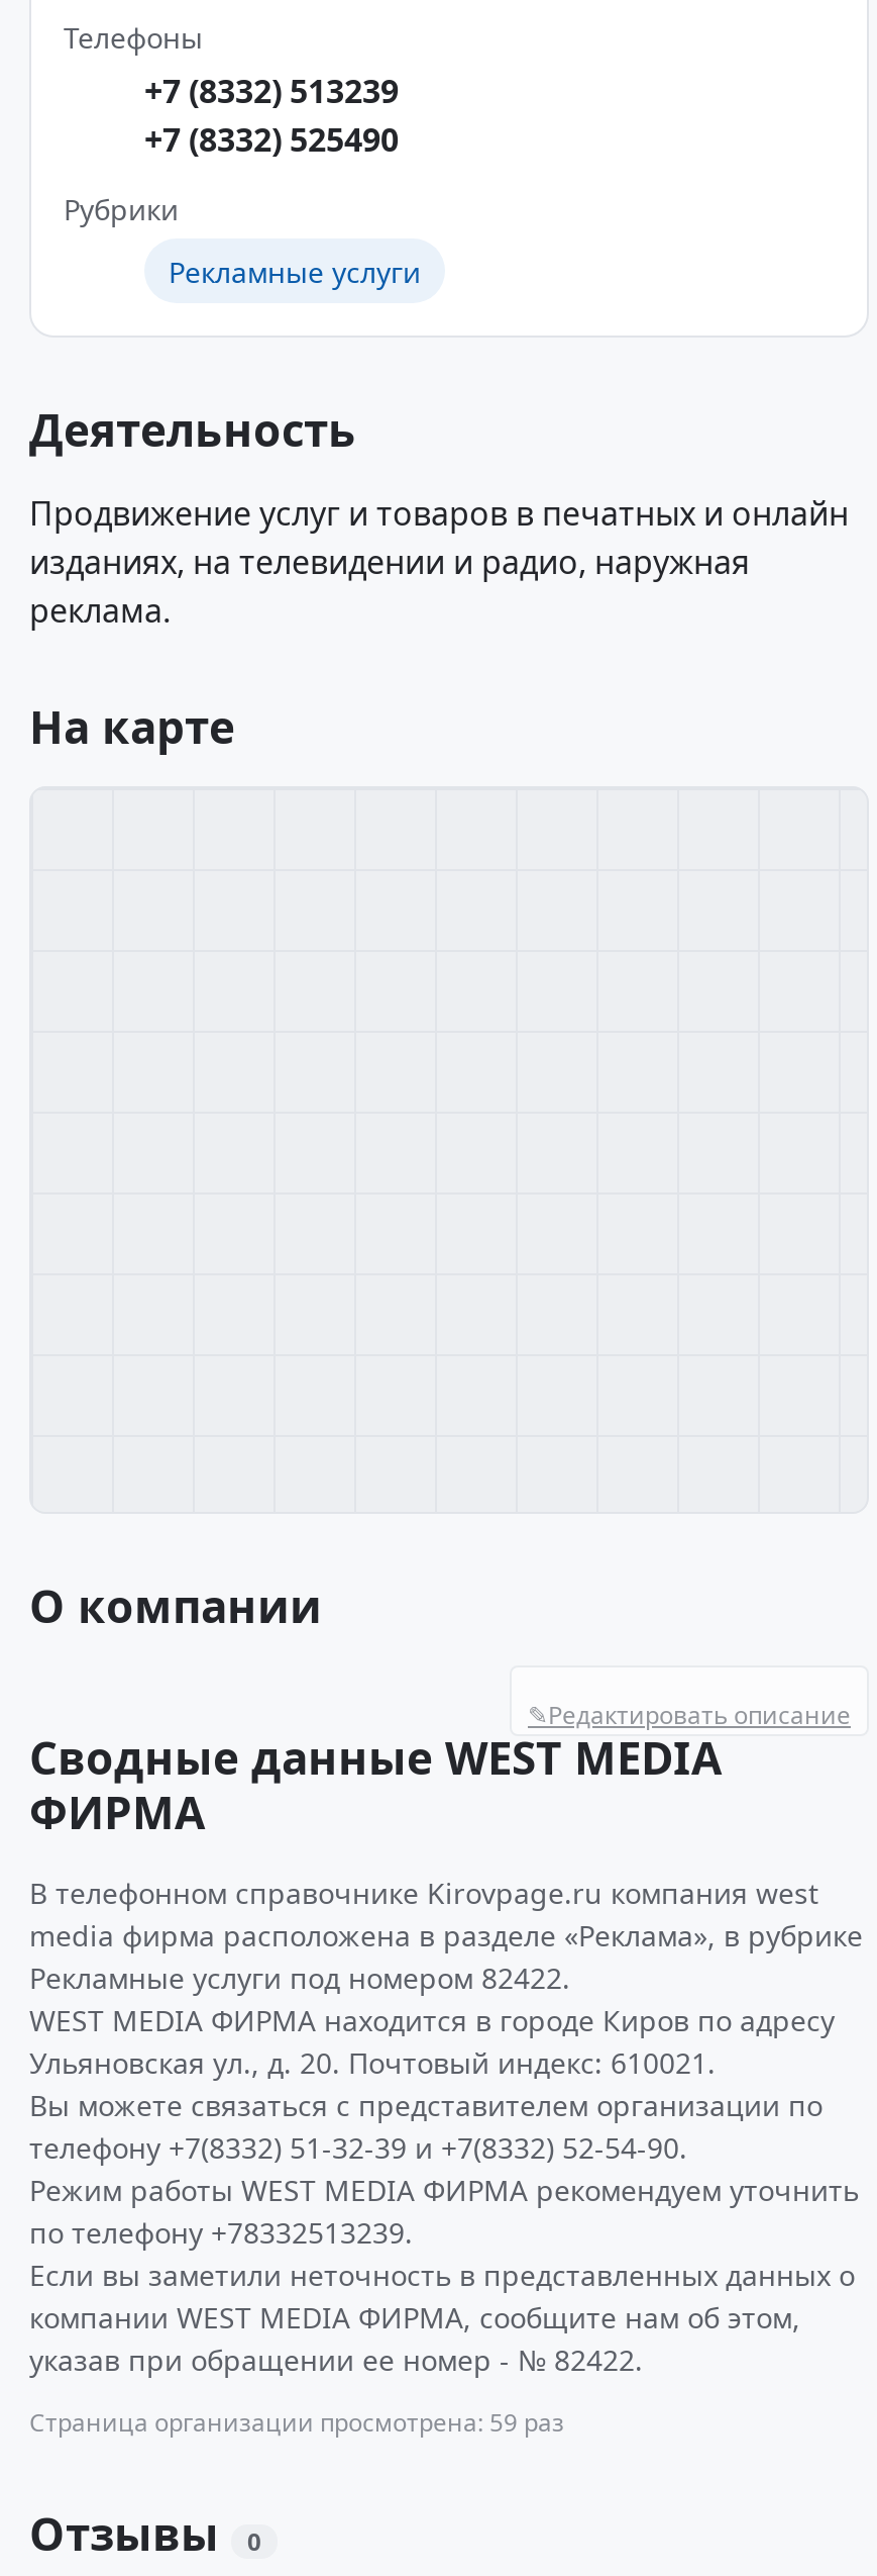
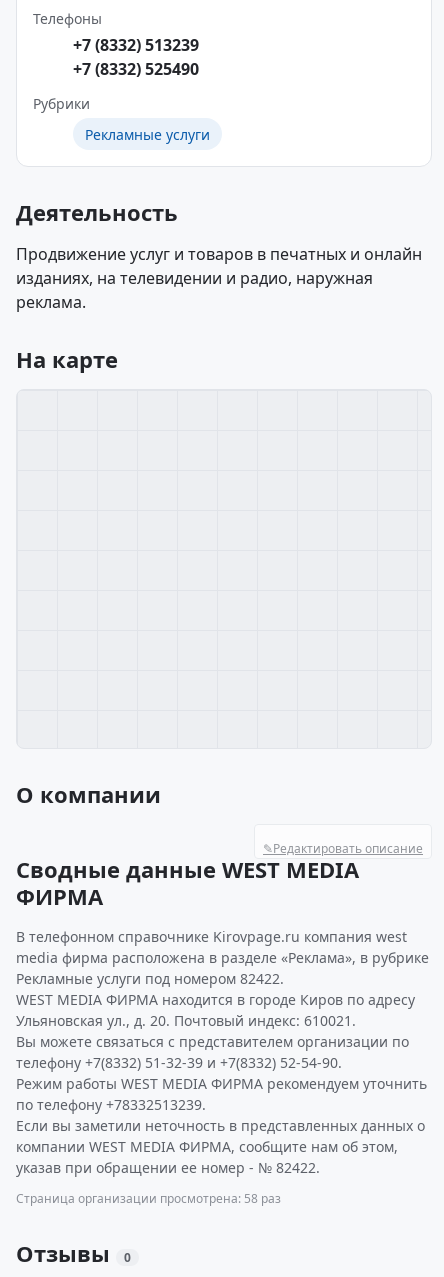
- Страница организации просмотрена: 59 раз
+ Страница организации просмотрена: 58 раз
